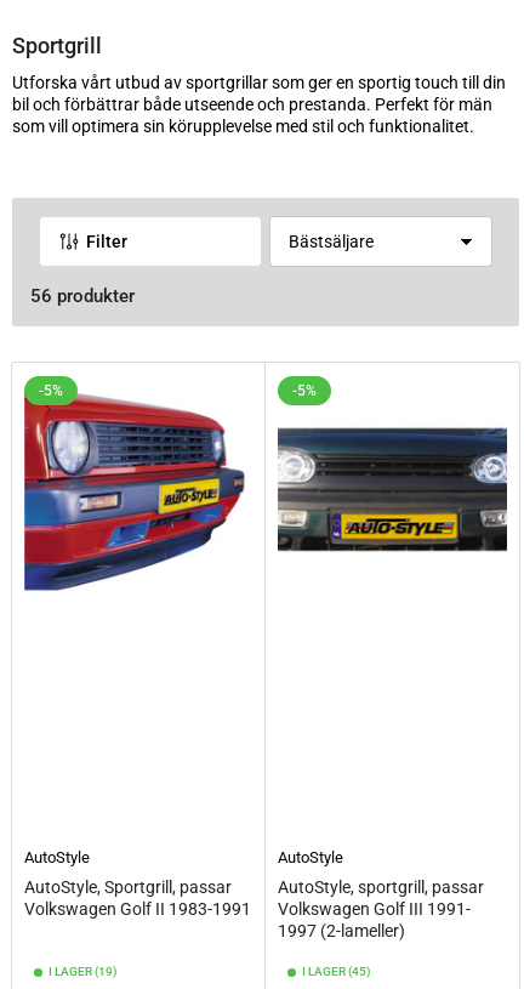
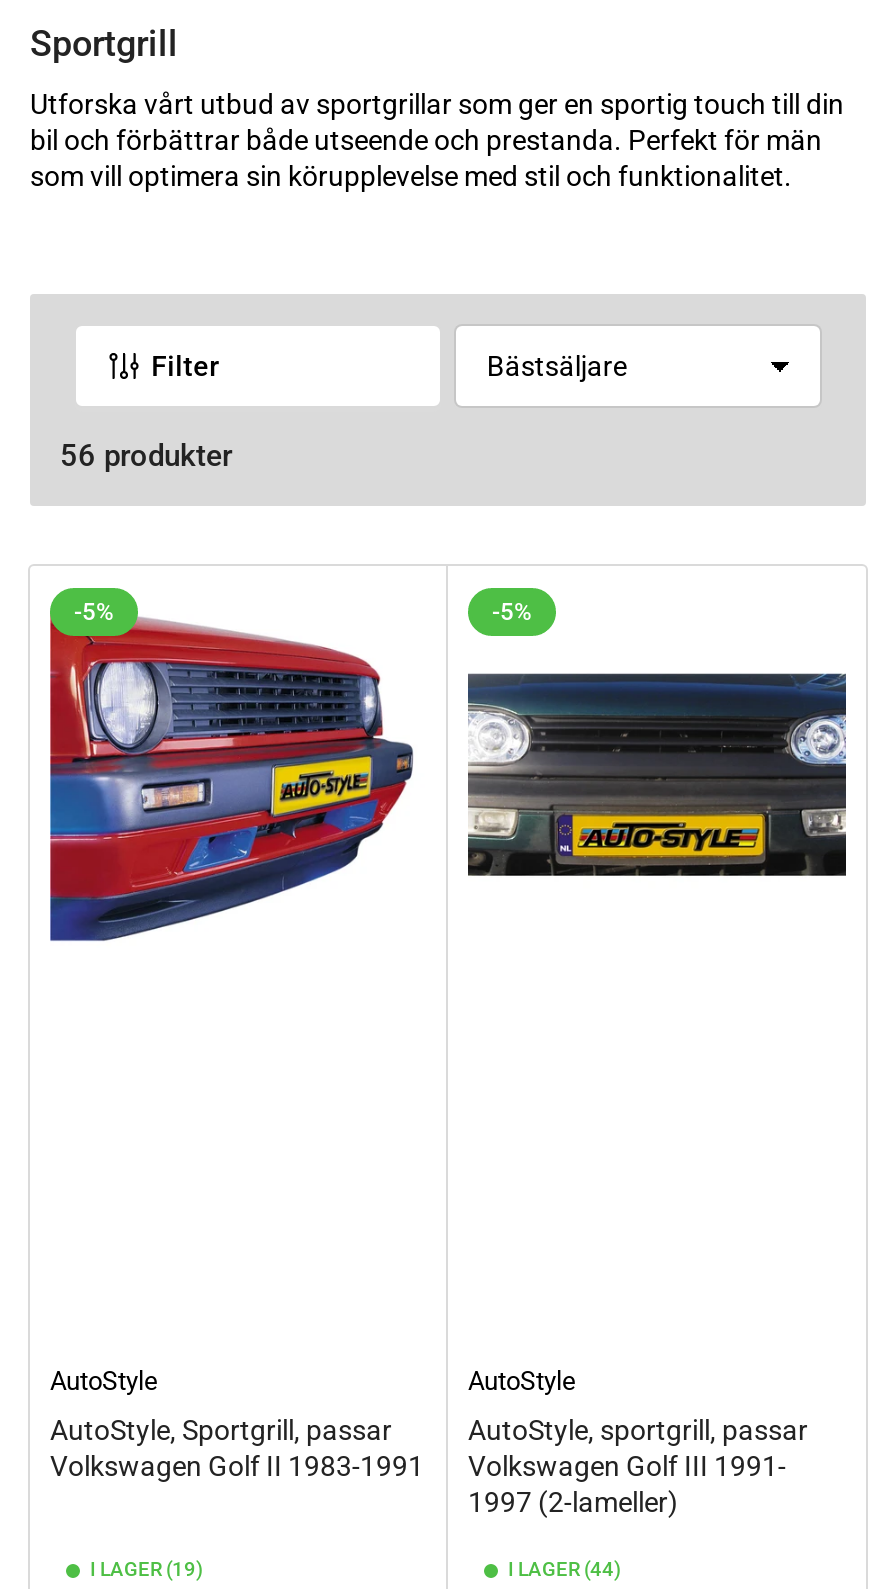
- I LAGER (45)
+ I LAGER (44)
